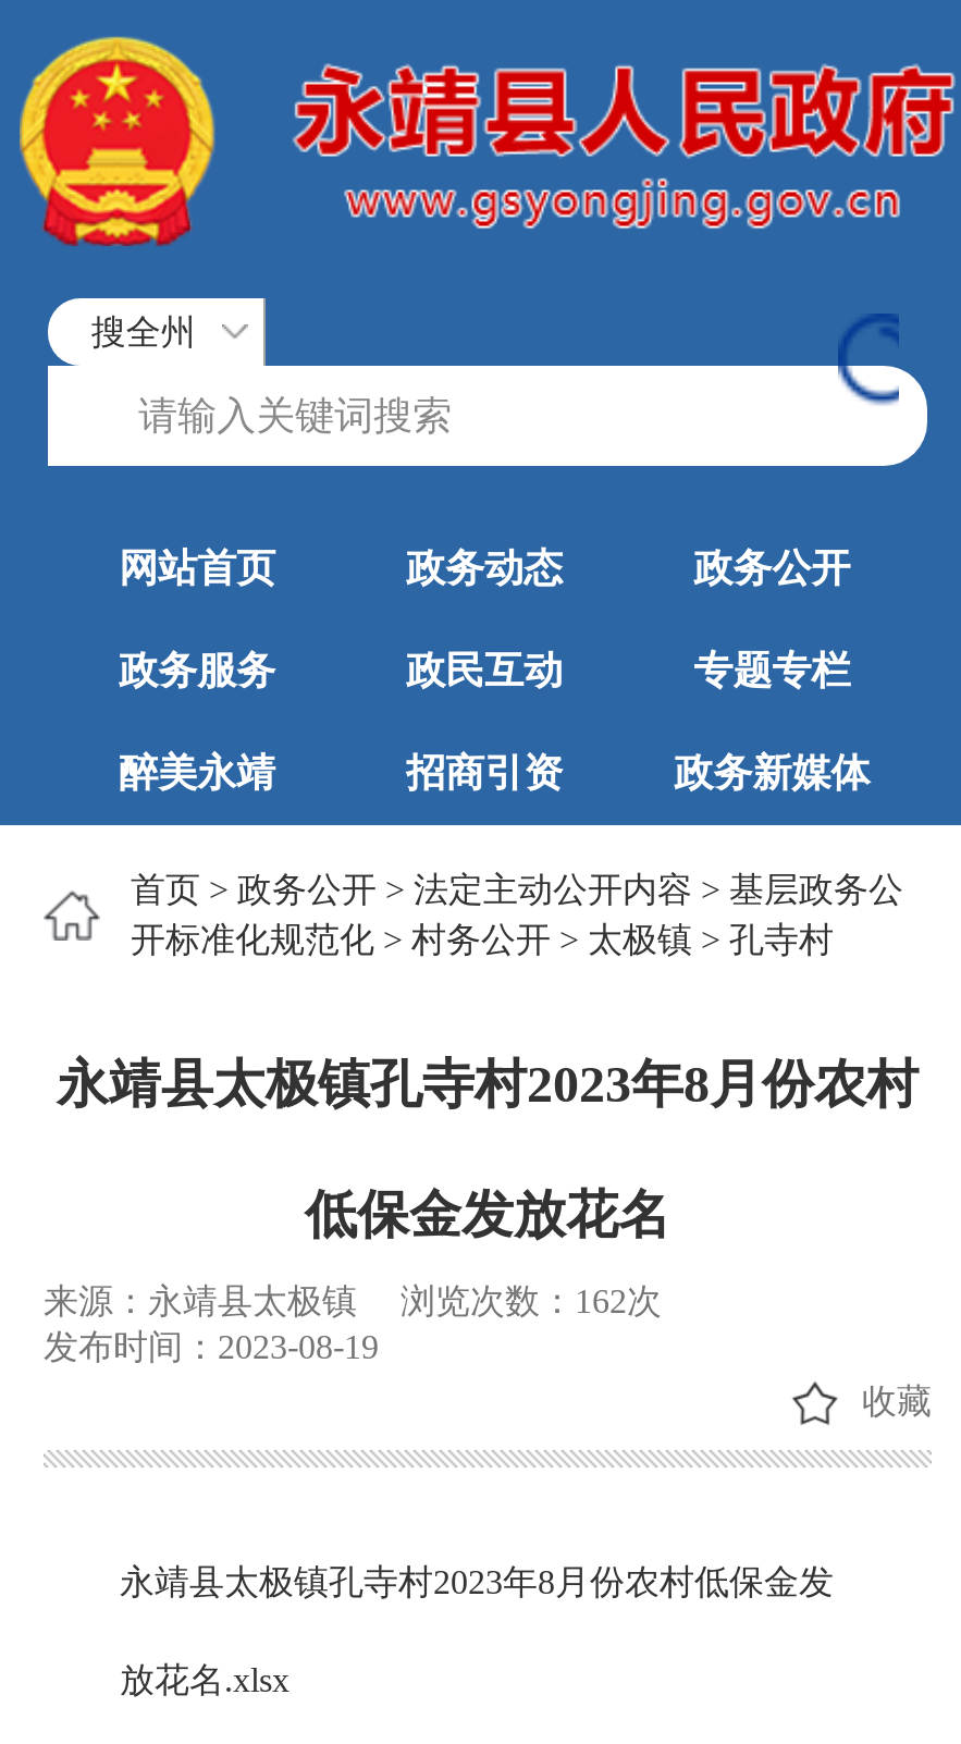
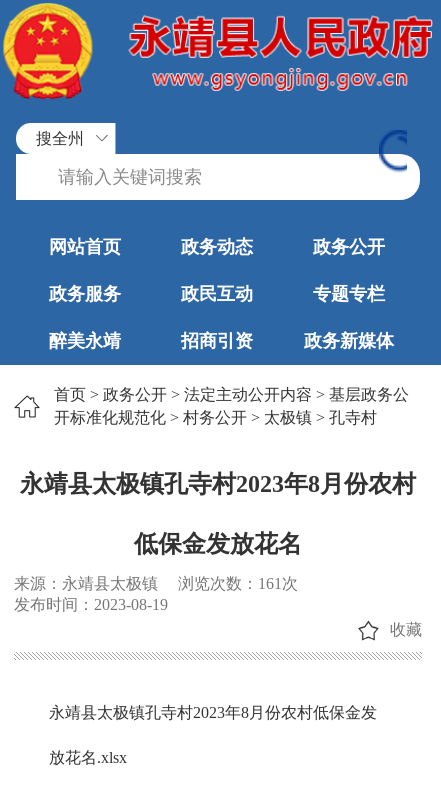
- 来源：永靖县太极镇 浏览次数：162次
+ 来源：永靖县太极镇 浏览次数：161次
